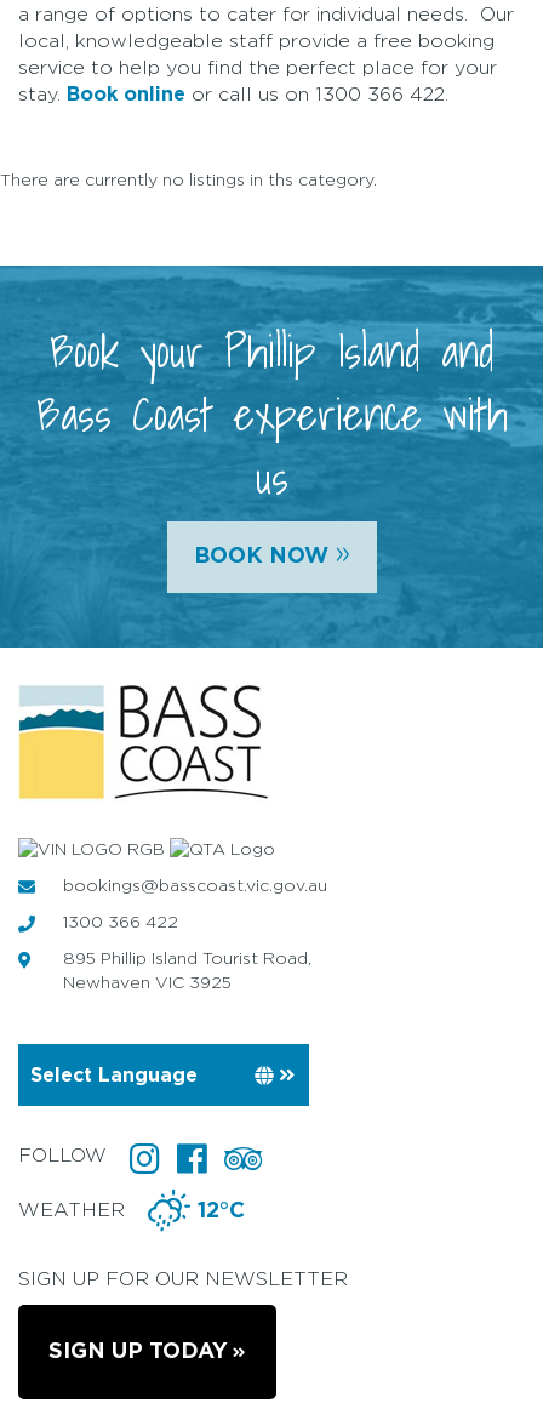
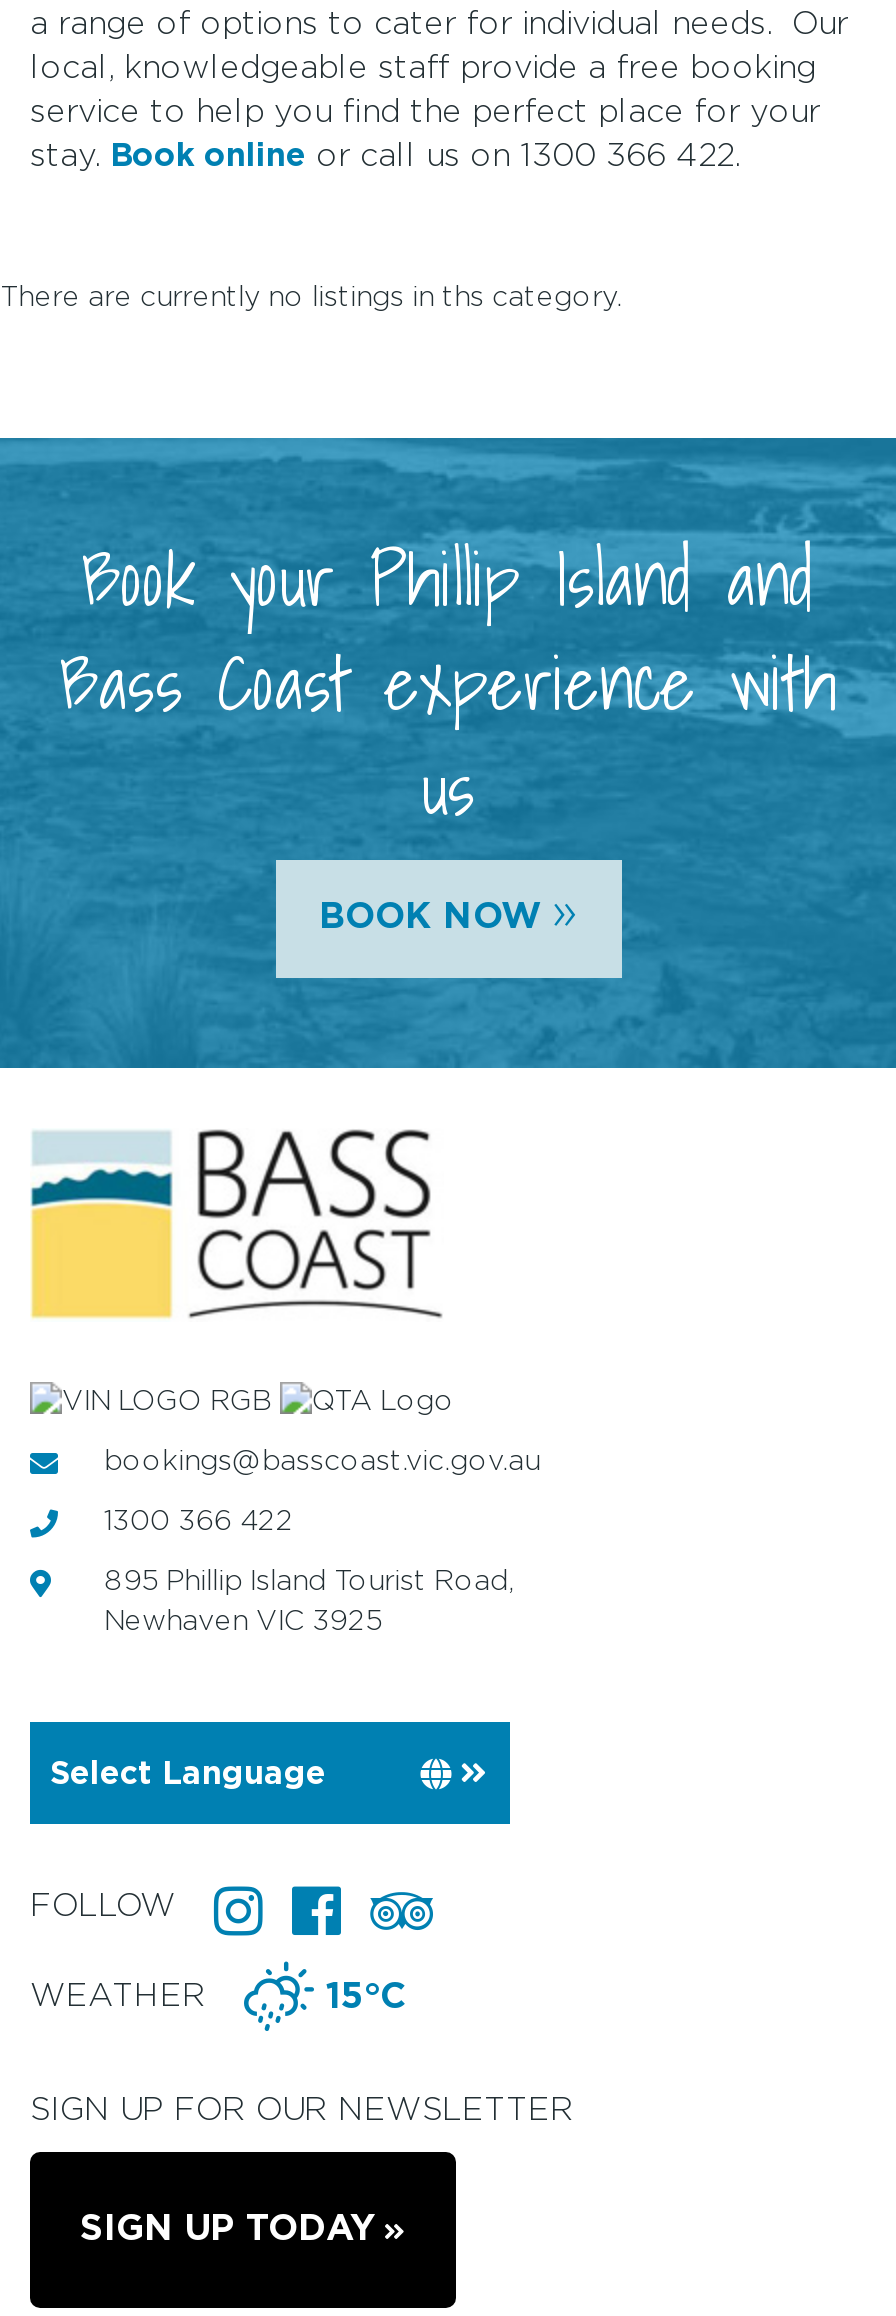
- 12°C
+ 15°C
